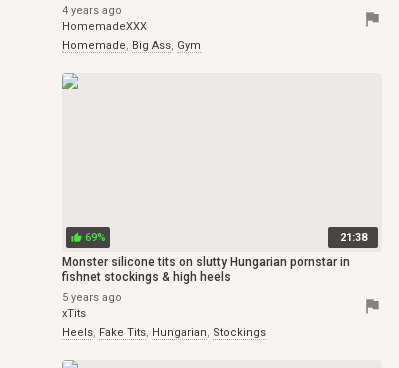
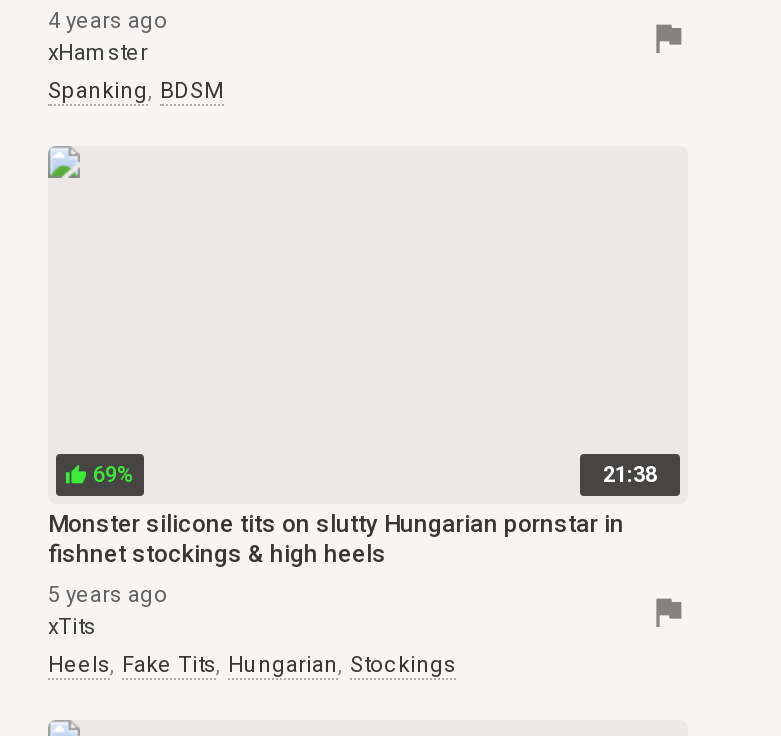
- HomemadeXXX
+ xHamster

- Homemade, Big Ass, Gym
+ Spanking, BDSM
